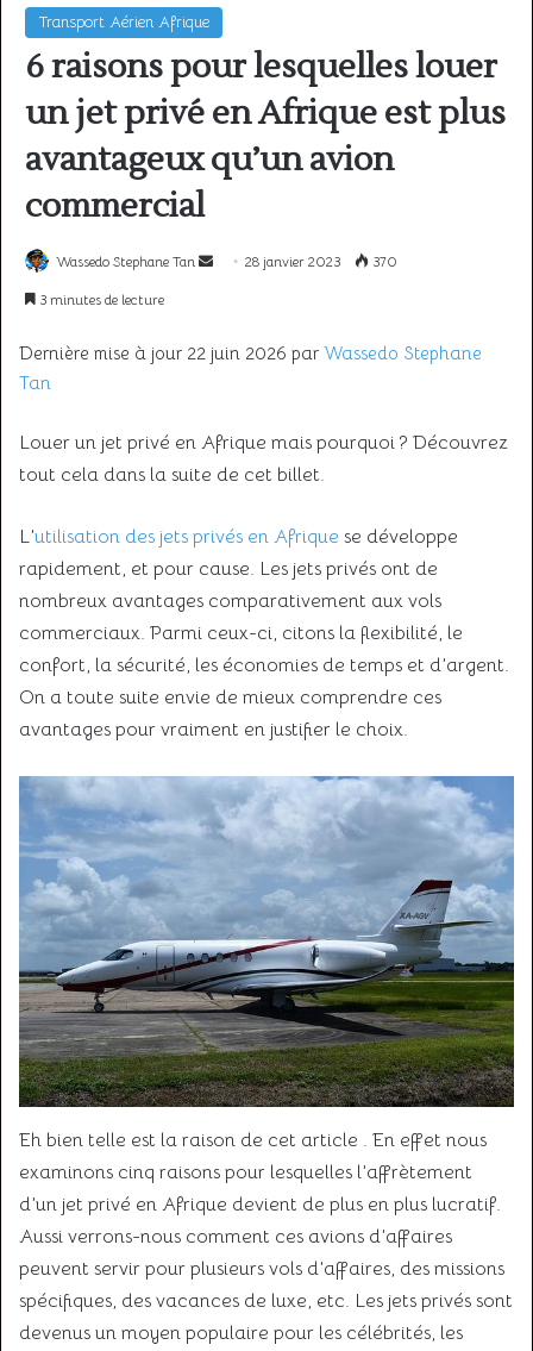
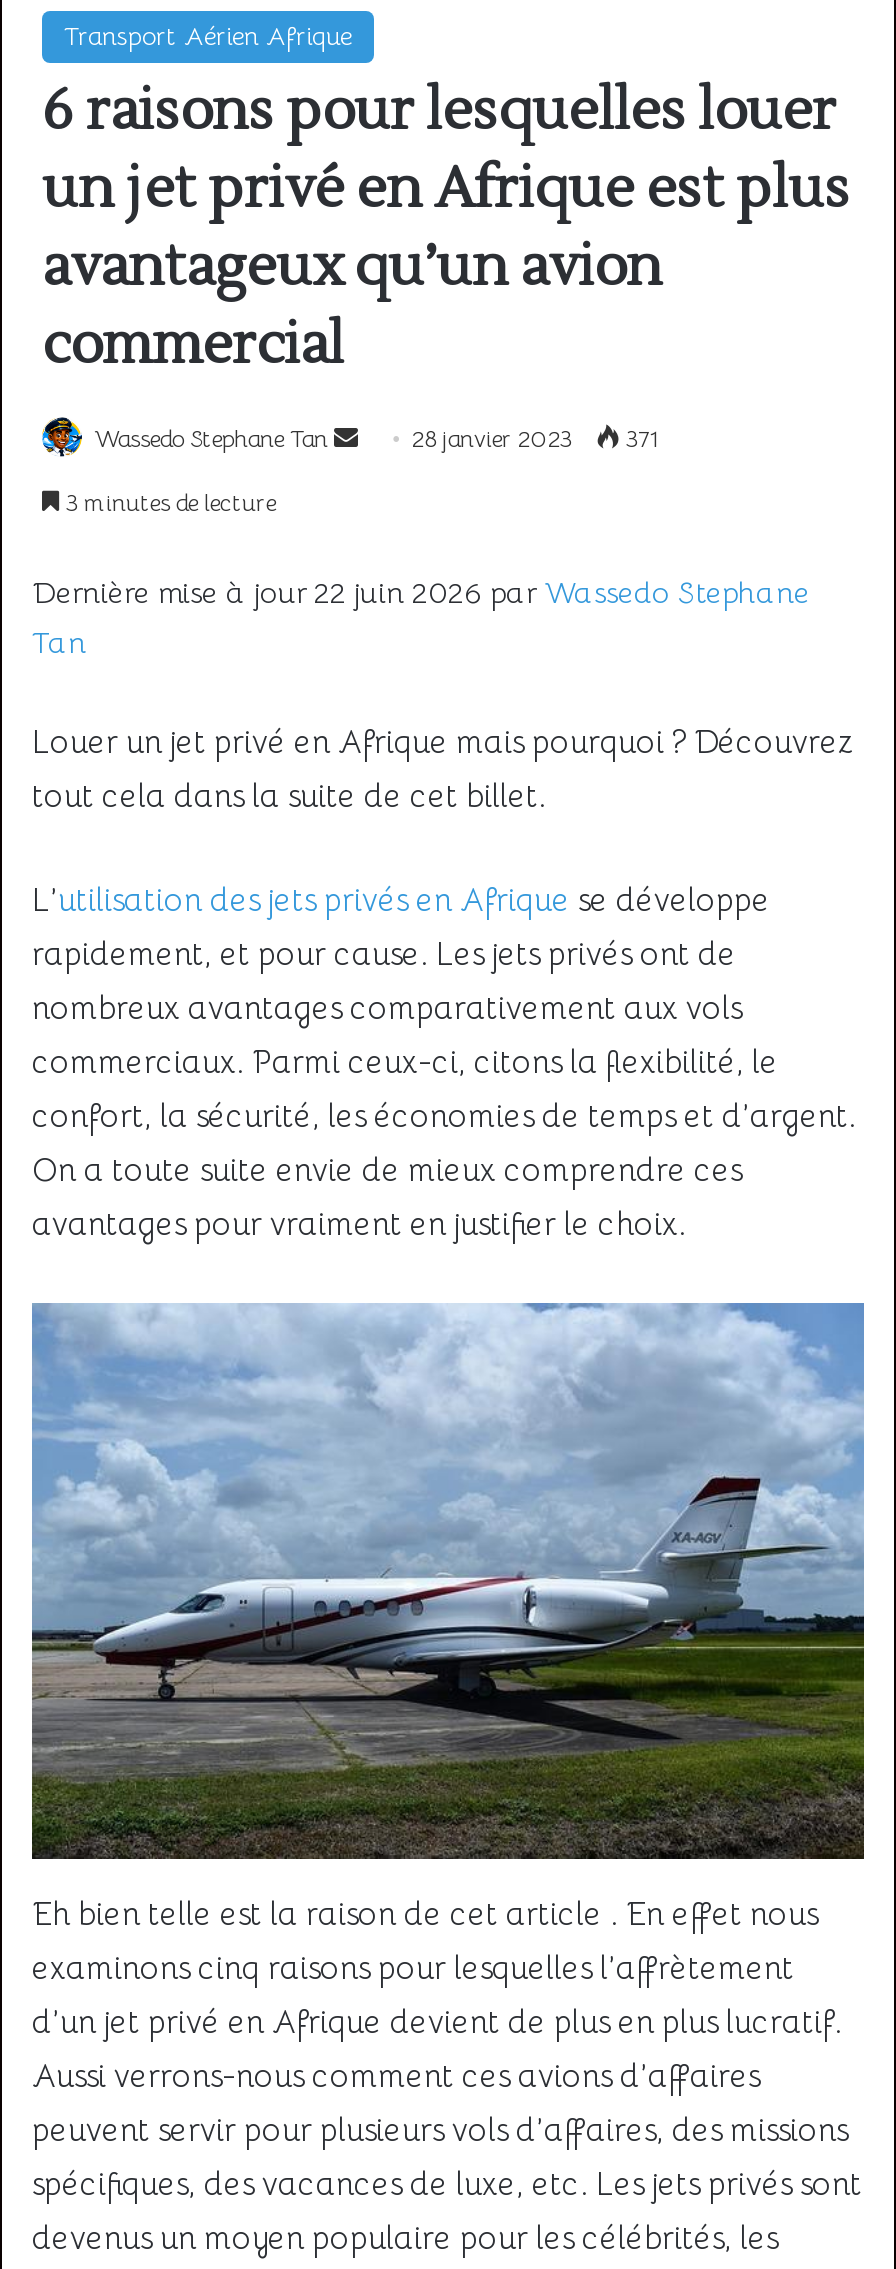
- 370
+ 371
